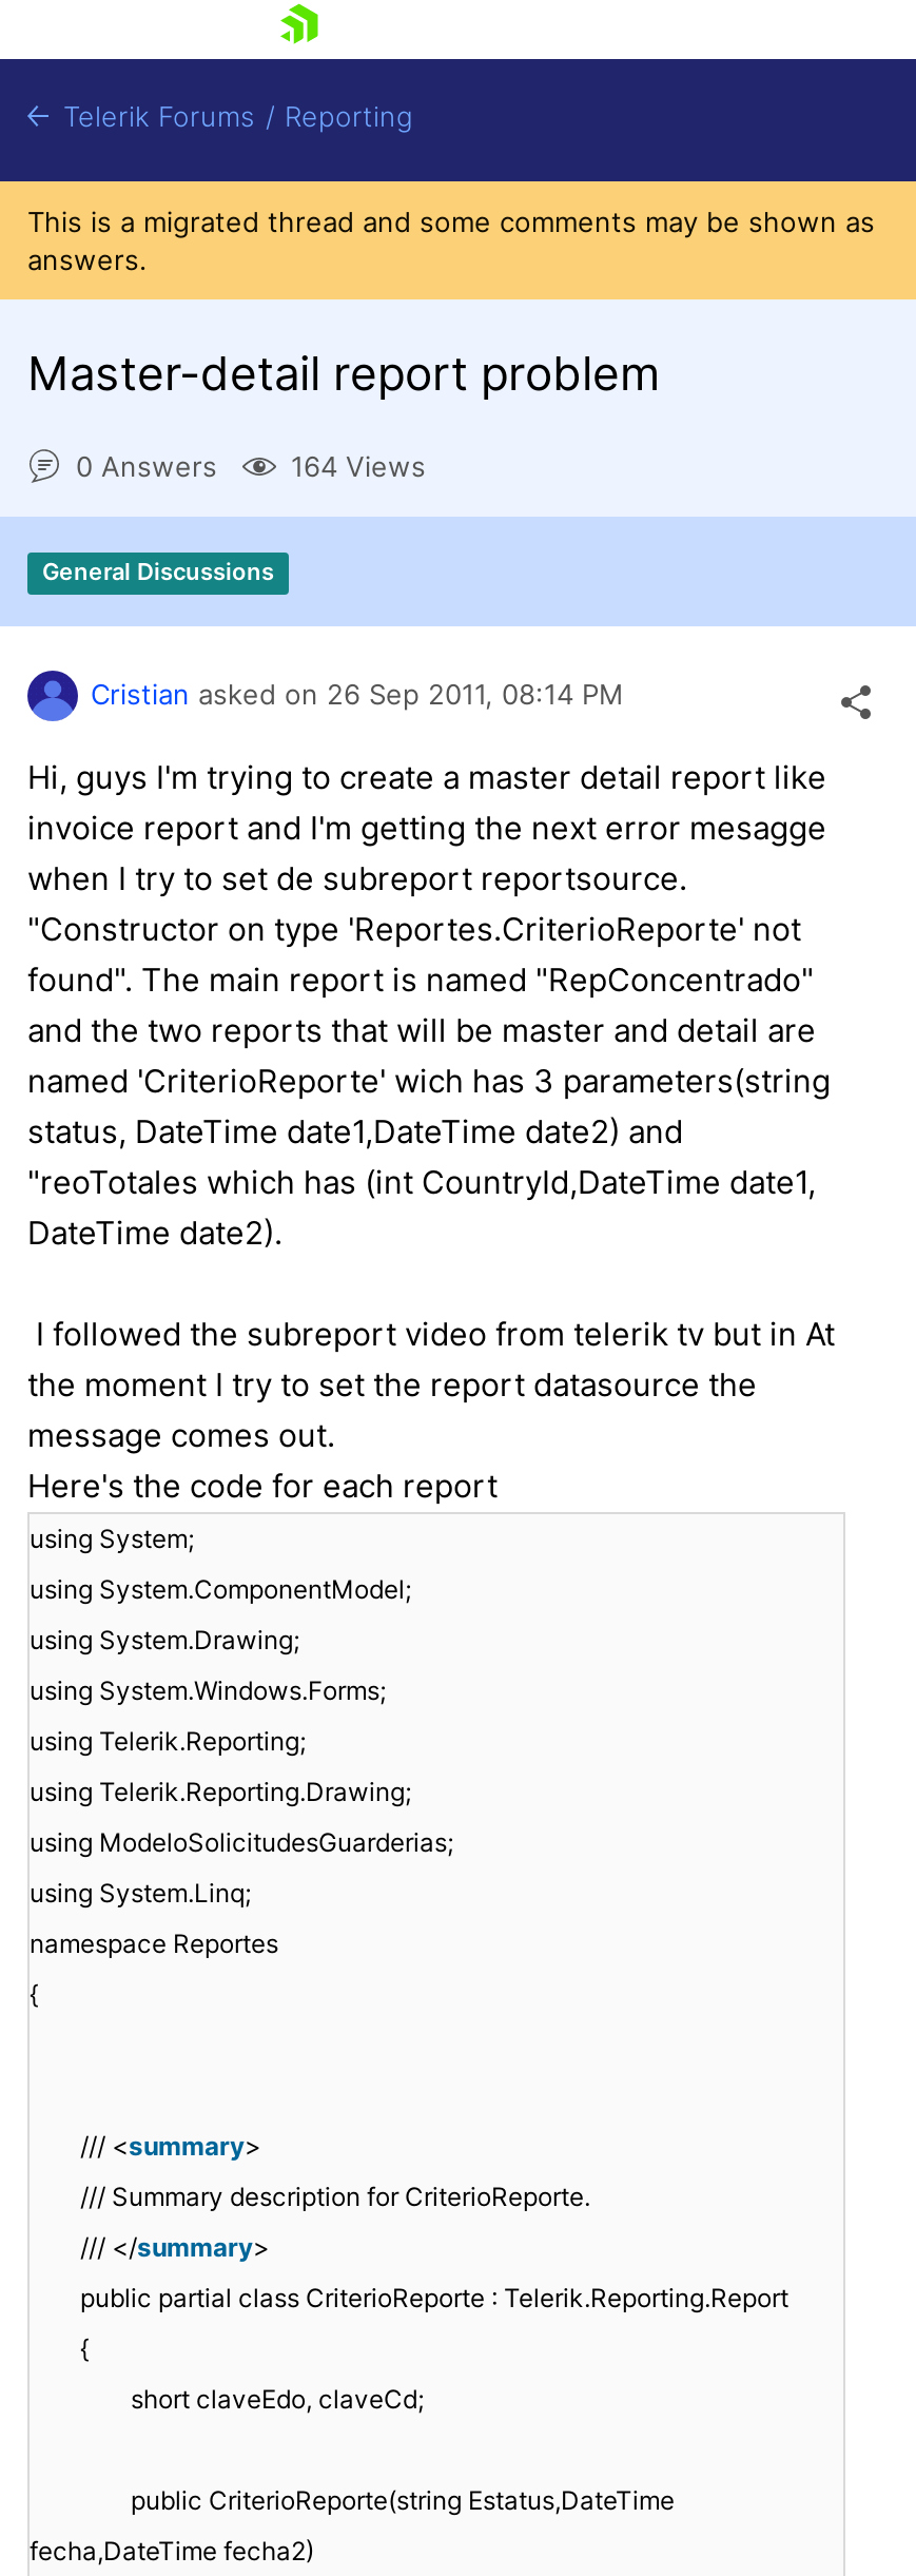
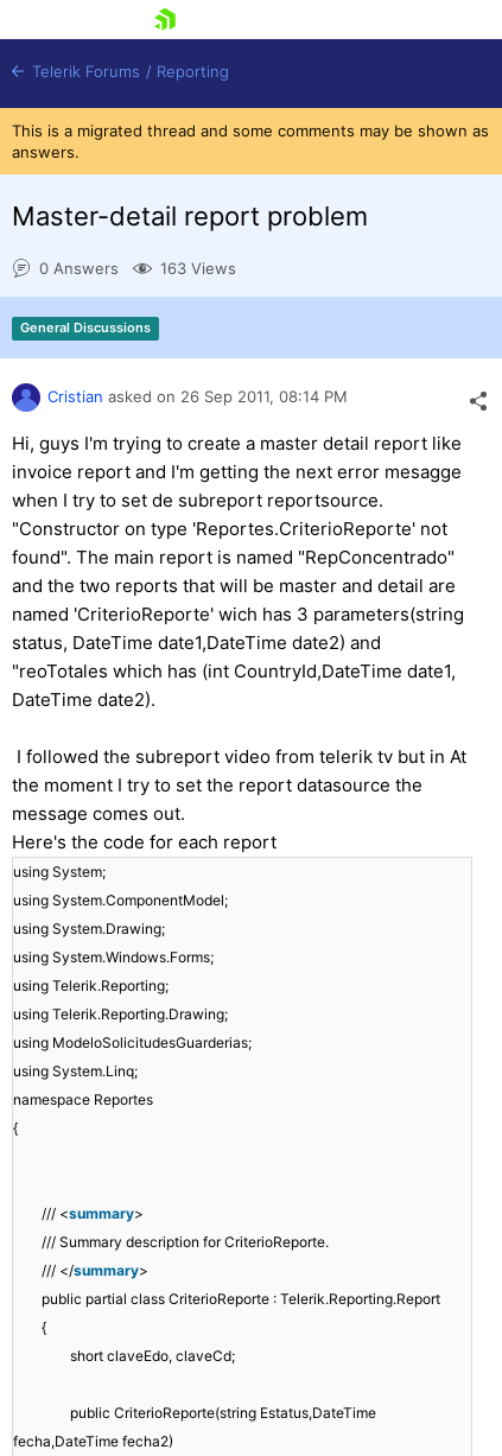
- 164 Views
+ 163 Views
